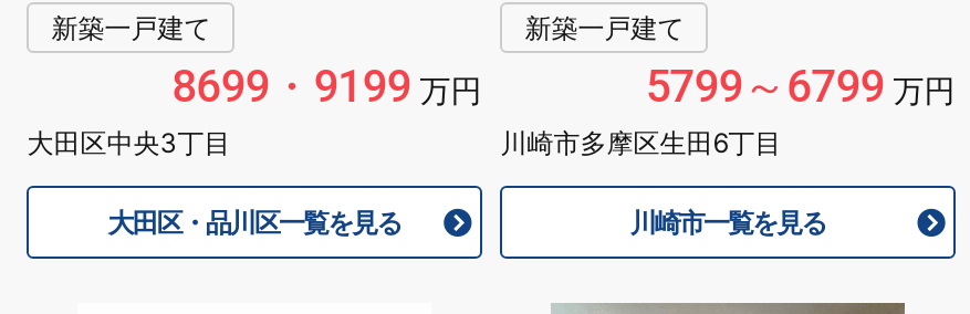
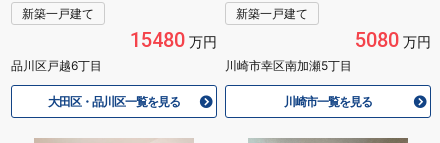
- 8699・9199万円
- 大田区中央3丁目
+ 15480万円
+ 品川区戸越6丁目

- 5799～6799万円
- 川崎市多摩区生田6丁目
+ 5080万円
+ 川崎市幸区南加瀬5丁目
